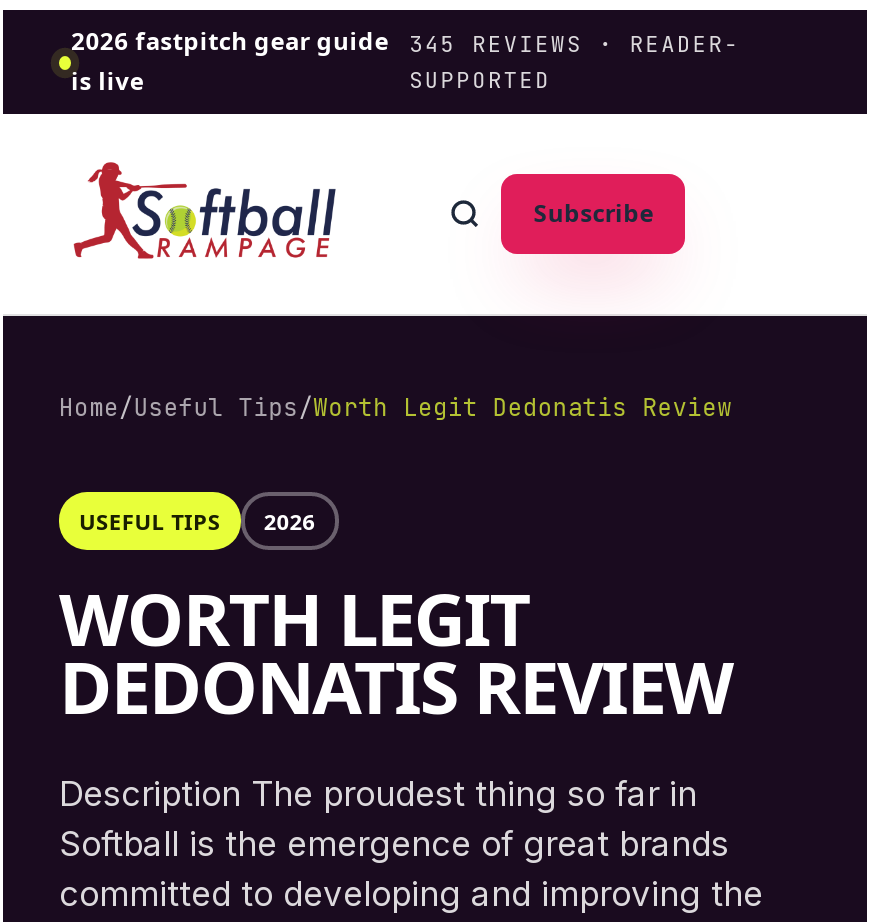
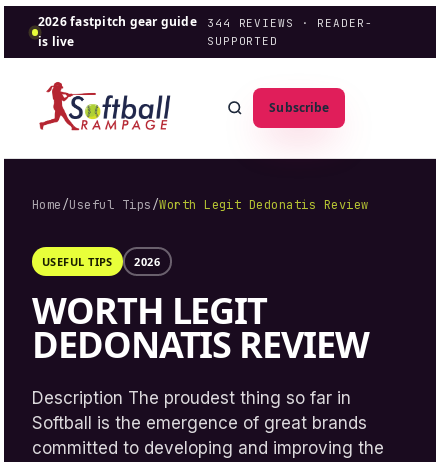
- 345 REVIEWS · READER-
+ 344 REVIEWS · READER-
